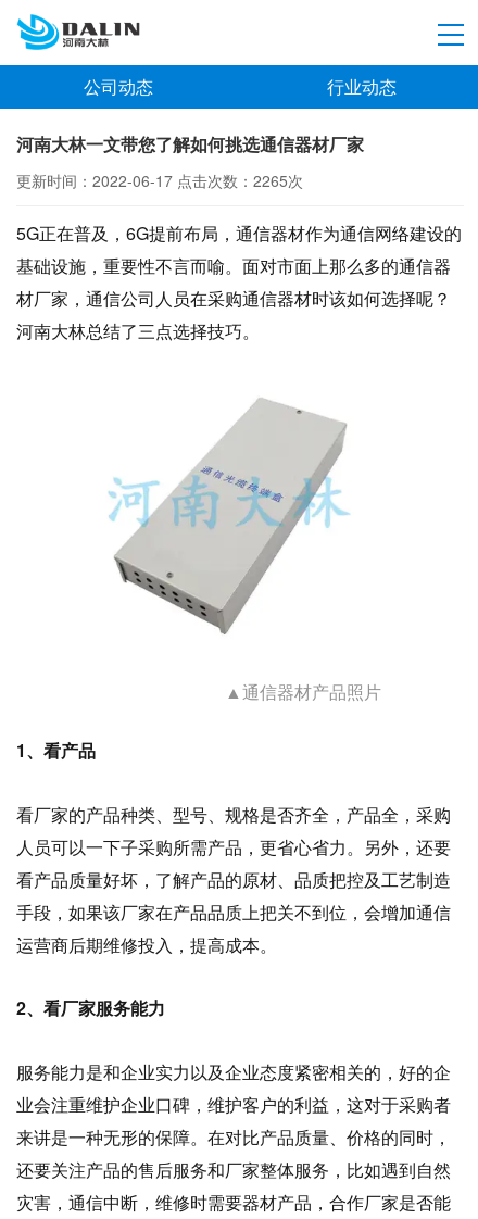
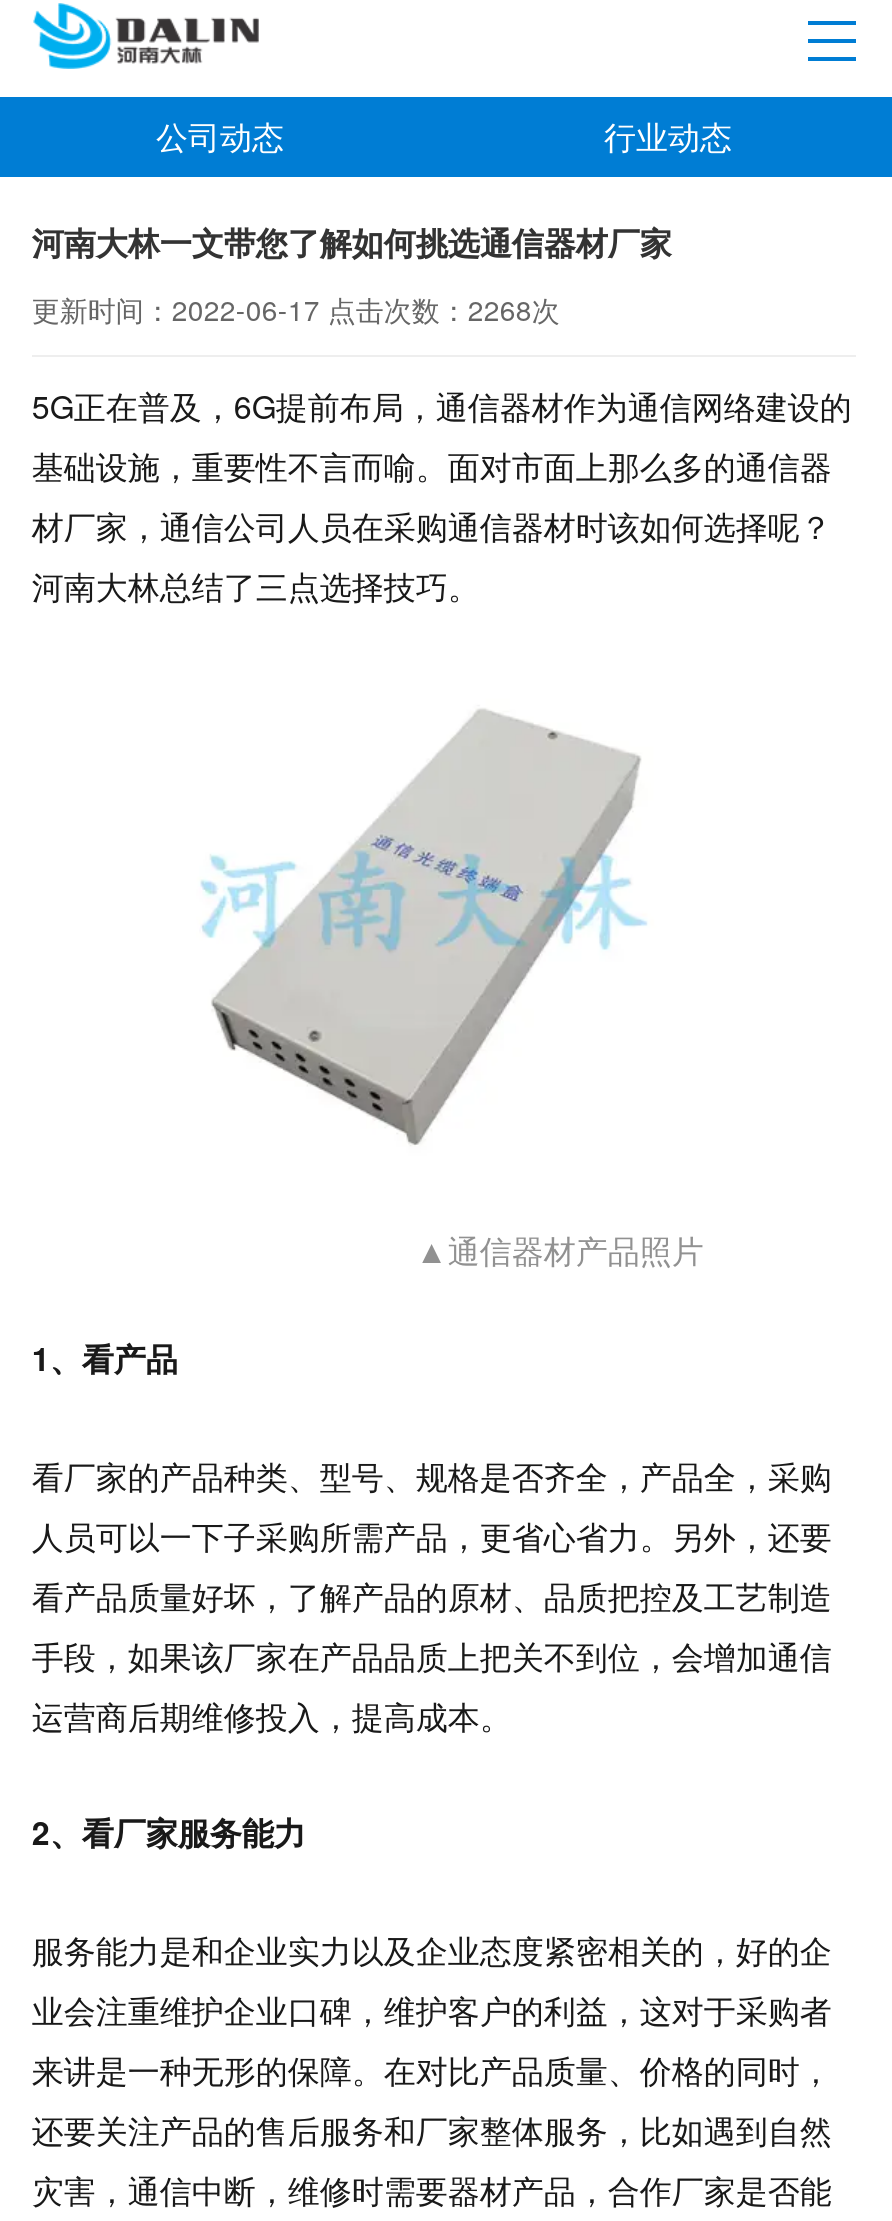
- 更新时间：2022-06-17点击次数：2265次
+ 更新时间：2022-06-17点击次数：2268次
